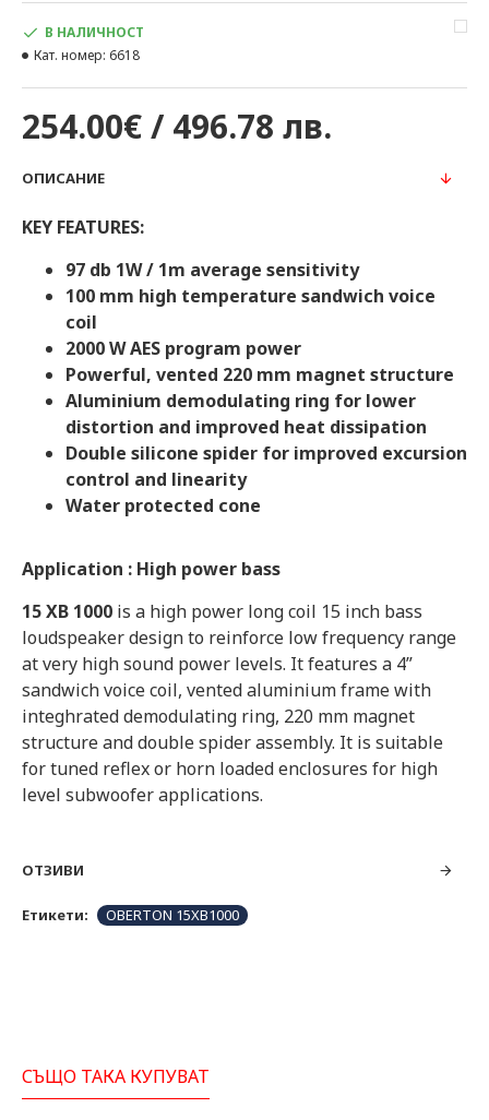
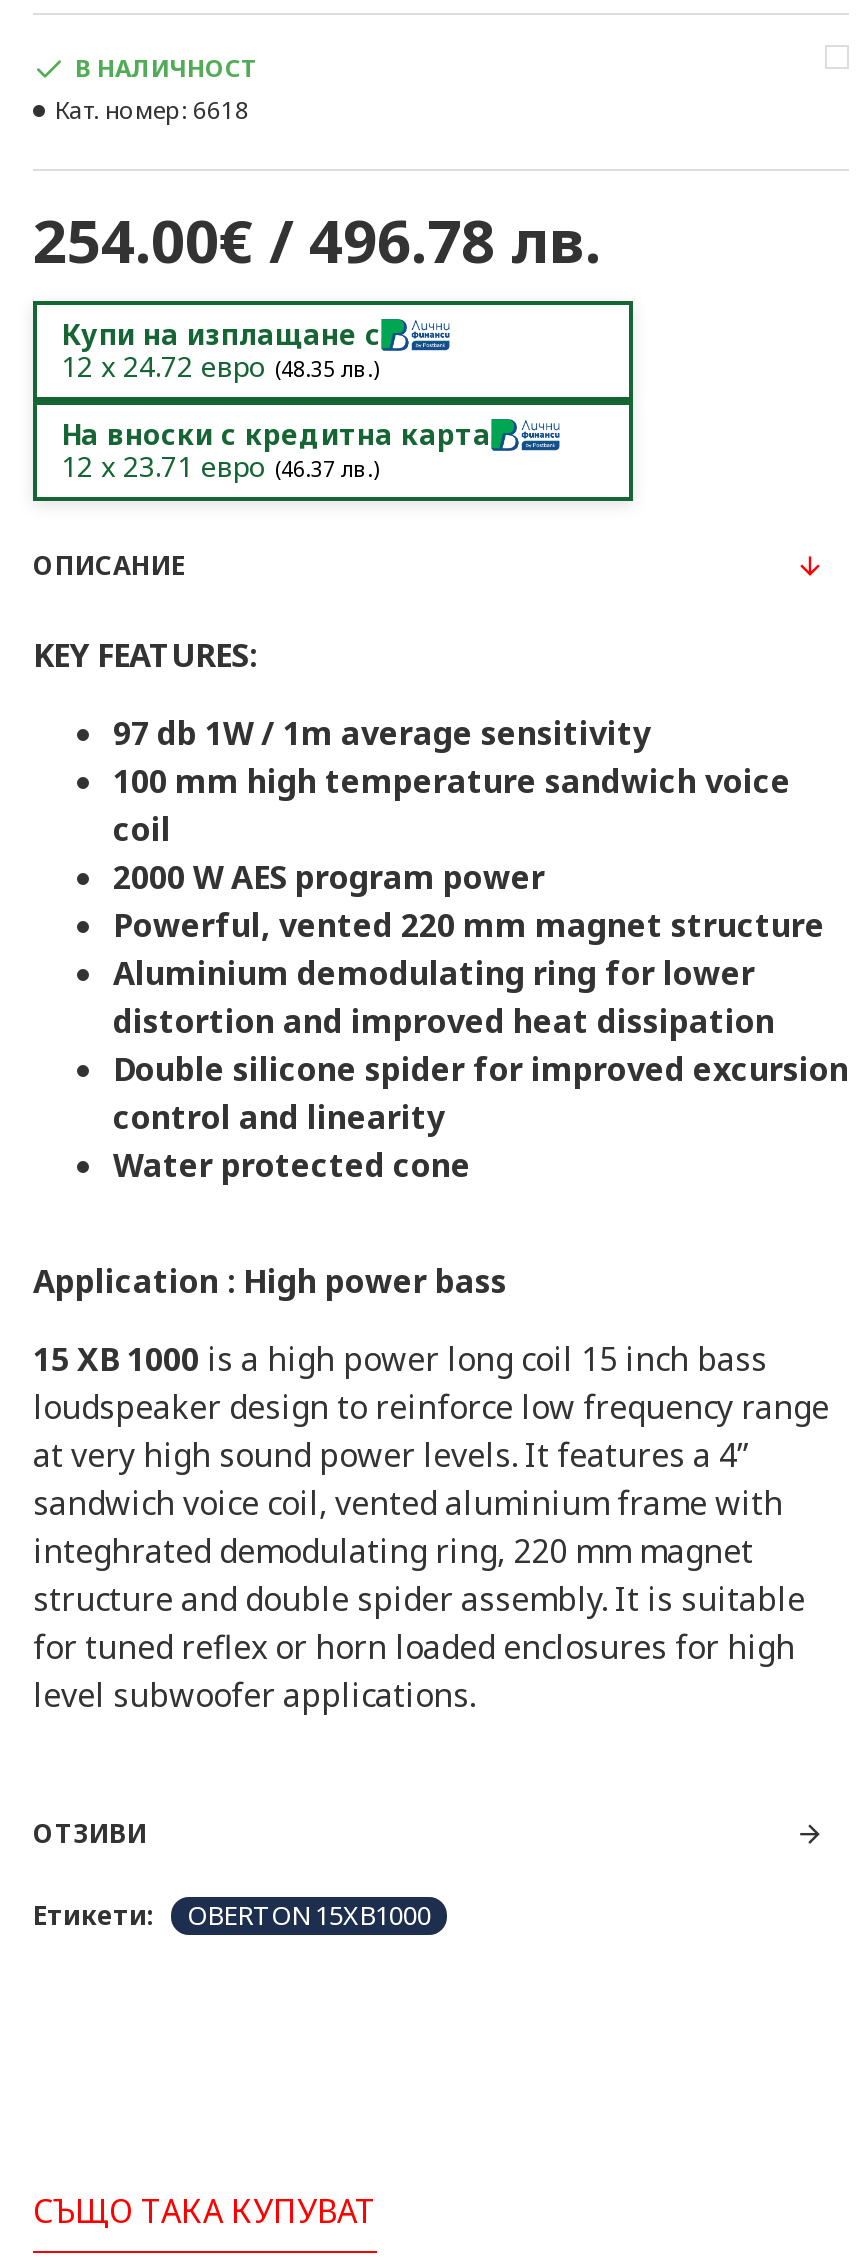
+ [image]
+ Купи на изплащане с
+ 12 x 24.72 евро (48.35 лв.)
+ На вноски с кредитна карта
+ 12 x 23.71 евро (46.37 лв.)
